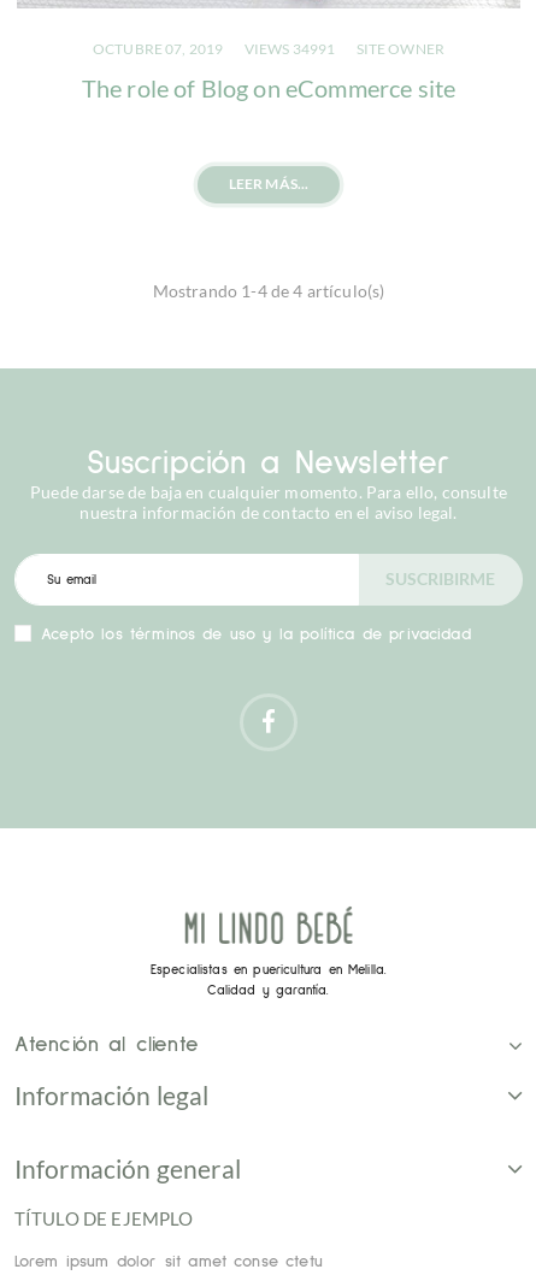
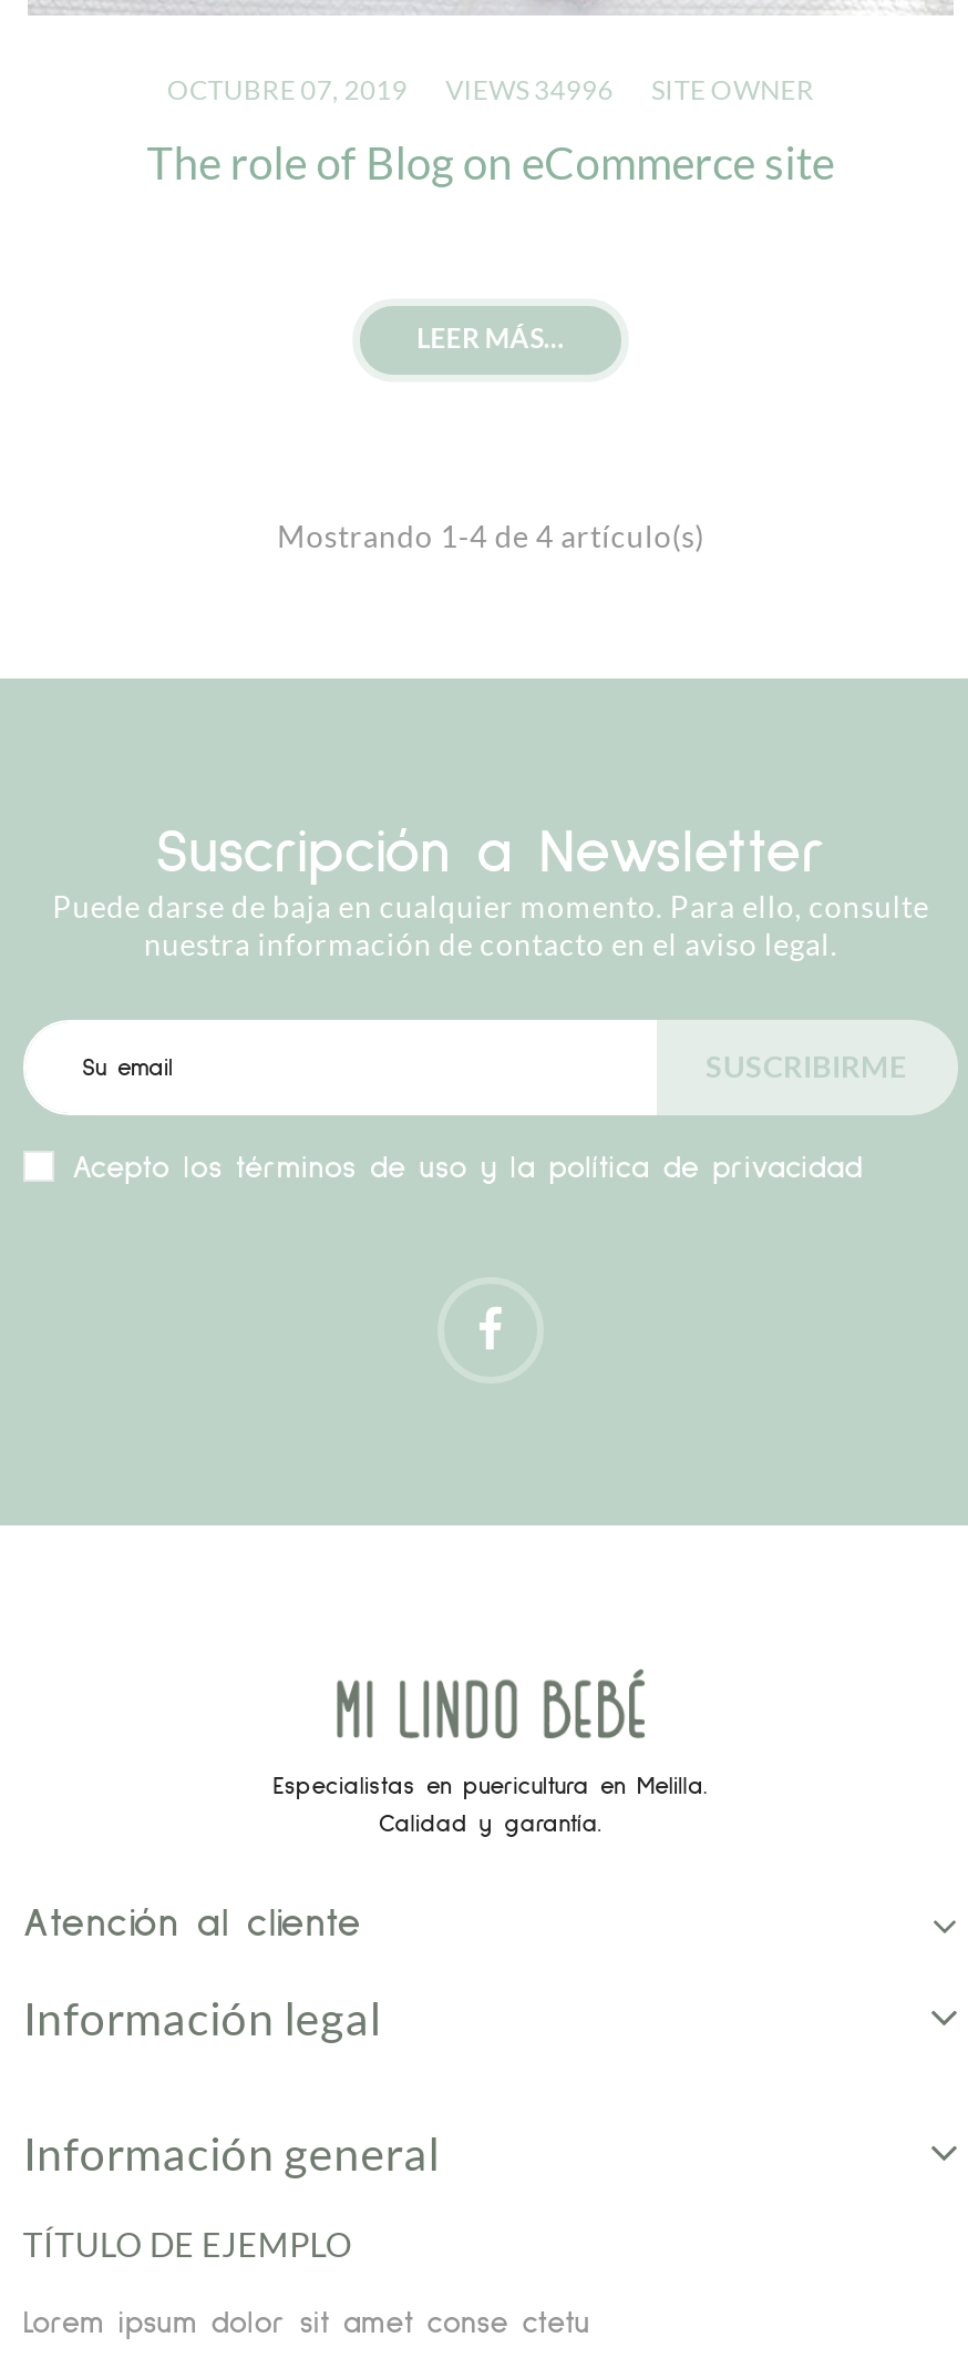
- OCTUBRE 07, 2019 VIEWS 34991 SITE OWNER
+ OCTUBRE 07, 2019 VIEWS 34996 SITE OWNER
